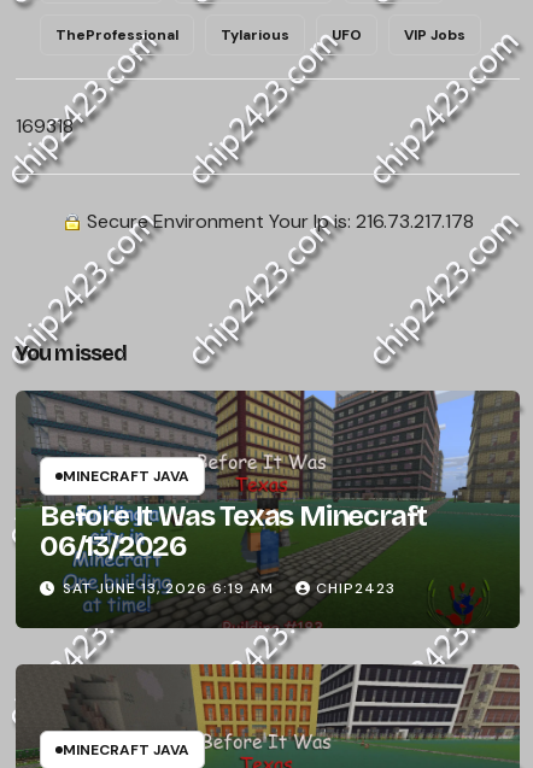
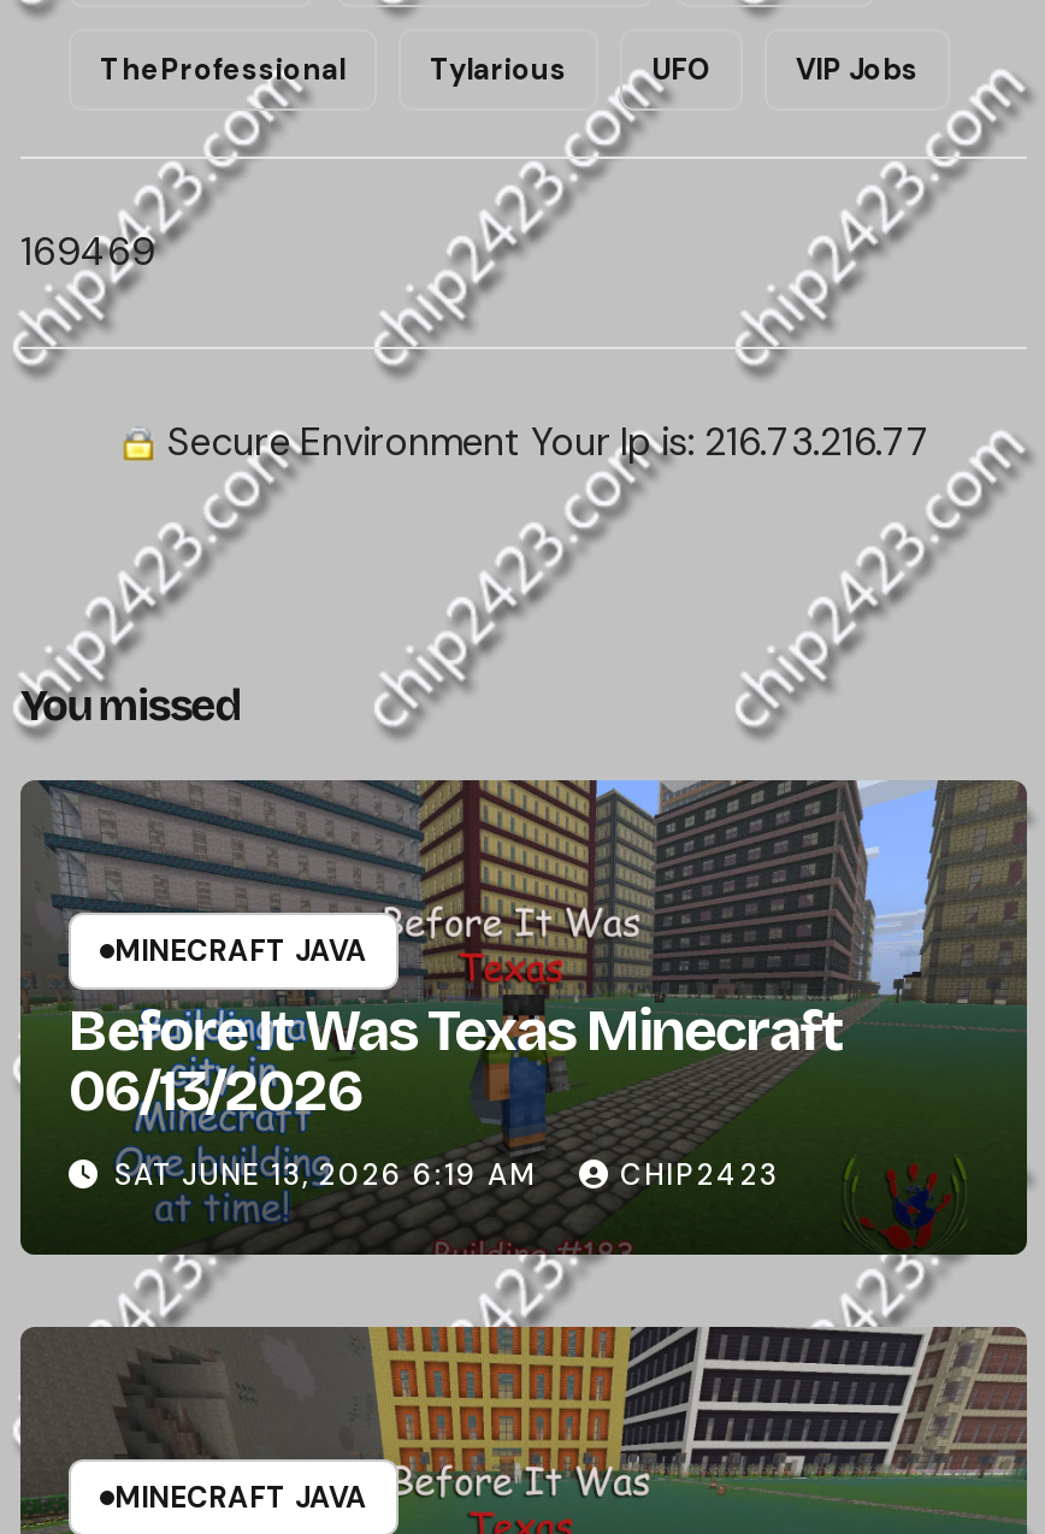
- 169318
+ 169469

- Secure Environment Your Ip is: 216.73.217.178
+ Secure Environment Your Ip is: 216.73.216.77
